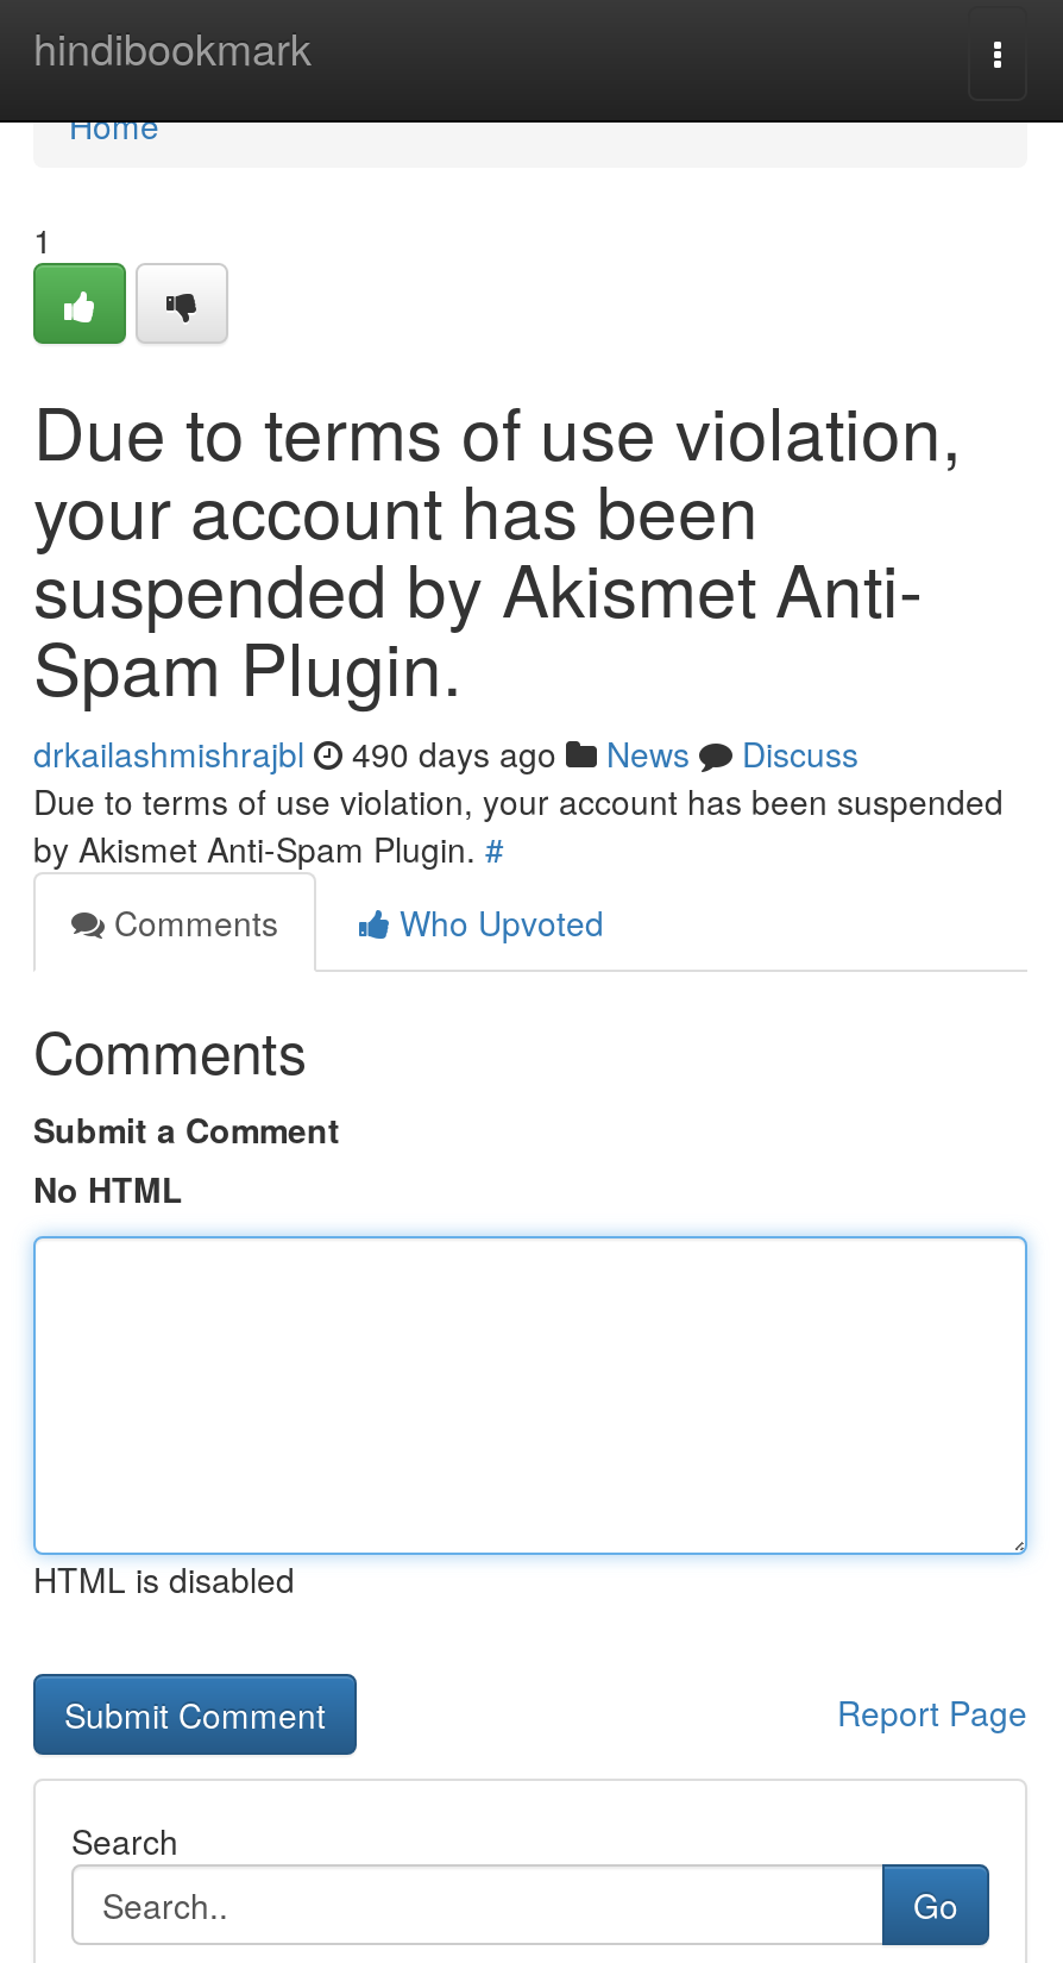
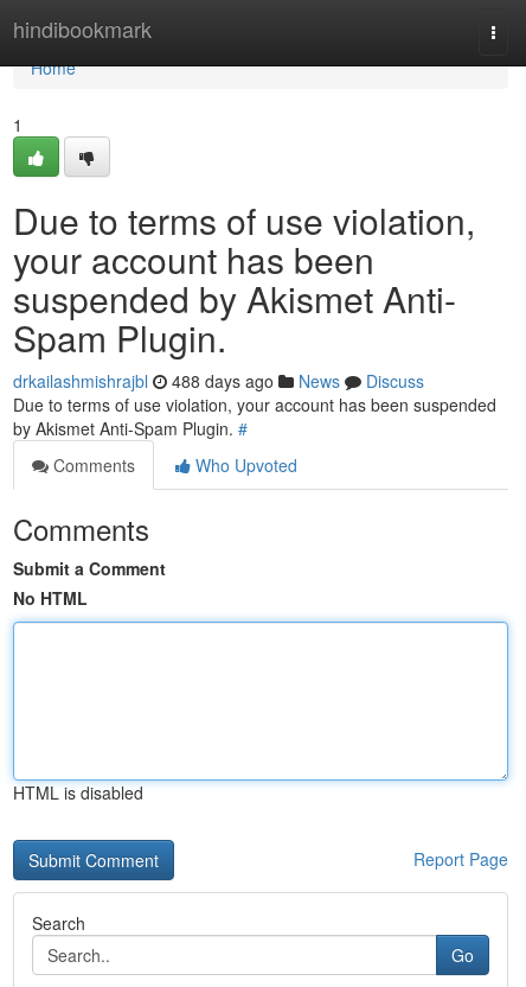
- drkailashmishrajbl 490 days ago News Discuss
+ drkailashmishrajbl 488 days ago News Discuss
